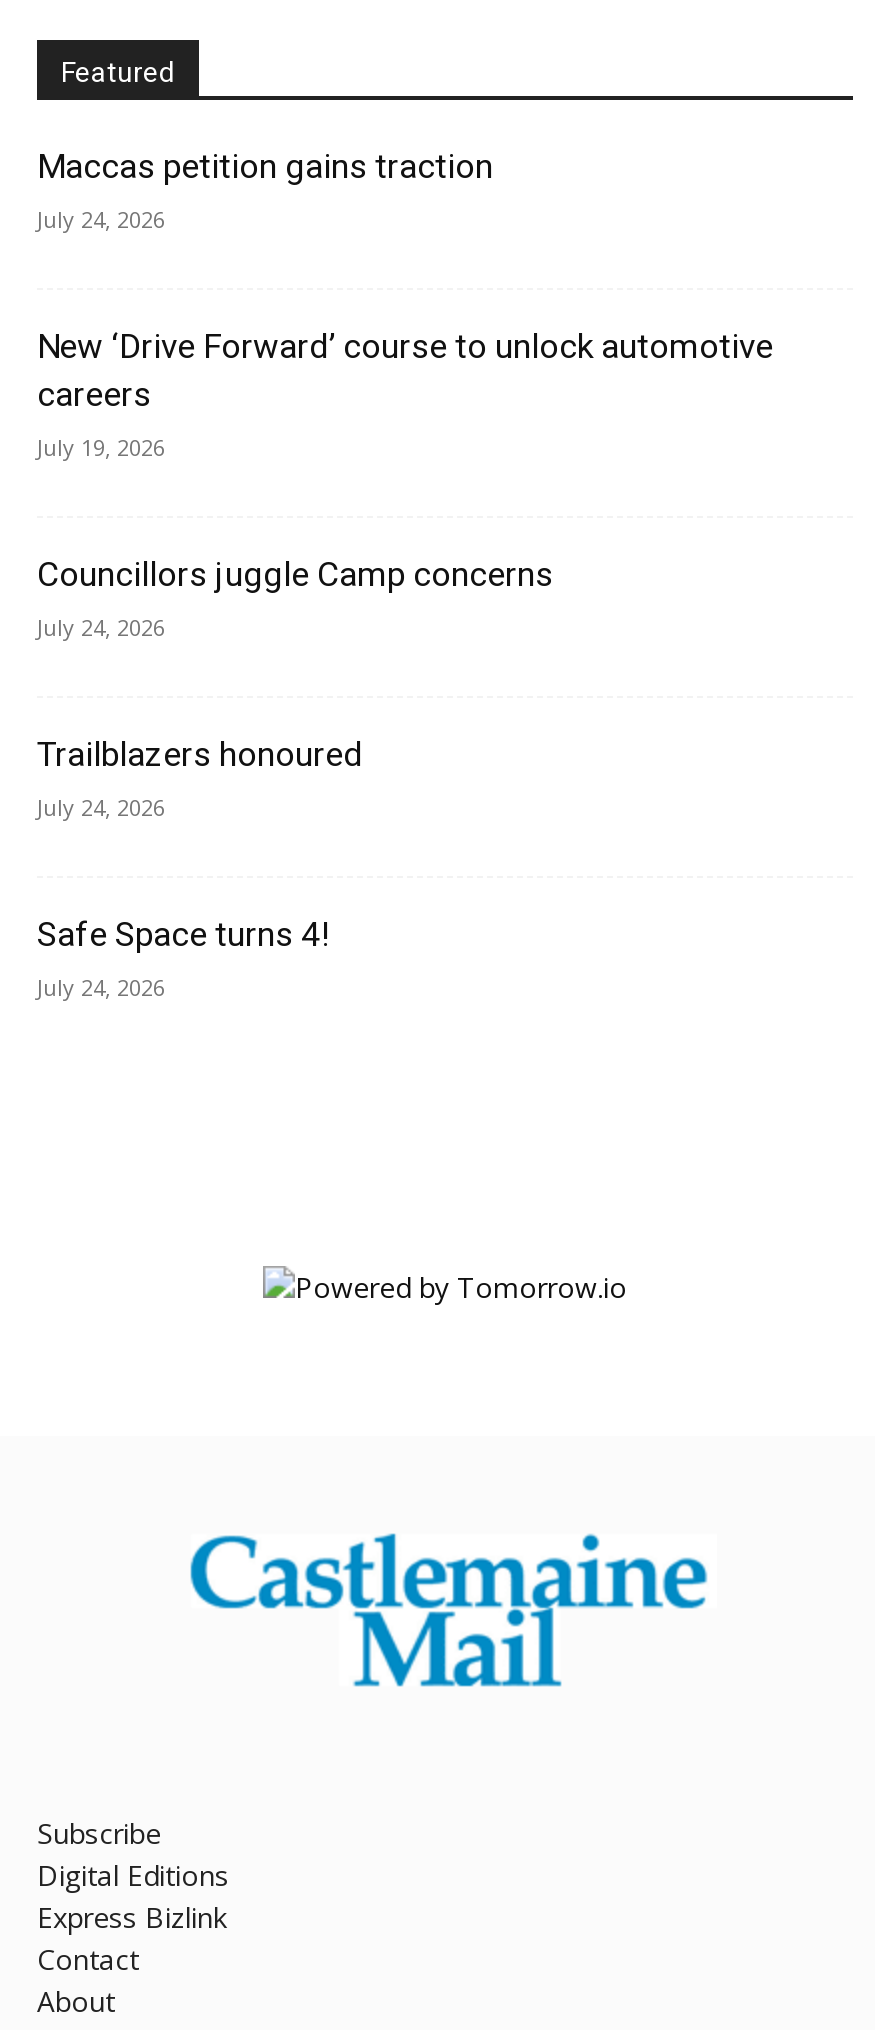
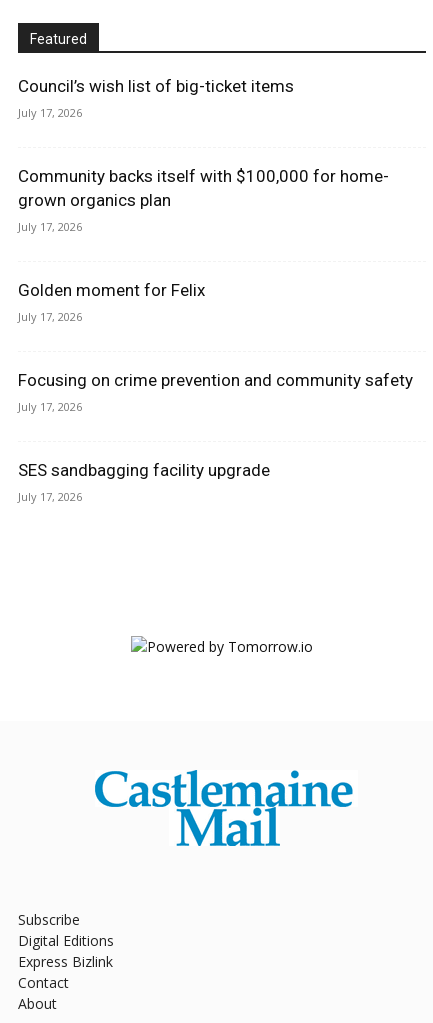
- Maccas petition gains traction
- July 24, 2026
+ Council’s wish list of big-ticket items
+ July 17, 2026

- New ‘Drive Forward’ course to unlock automotive
- careers
- July 19, 2026
+ Community backs itself with $100,000 for home-
+ grown organics plan
+ July 17, 2026

- Councillors juggle Camp concerns
- July 24, 2026
+ Golden moment for Felix
+ July 17, 2026

- Trailblazers honoured
- July 24, 2026
+ Focusing on crime prevention and community safety
+ July 17, 2026

- Safe Space turns 4!
- July 24, 2026
+ SES sandbagging facility upgrade
+ July 17, 2026
